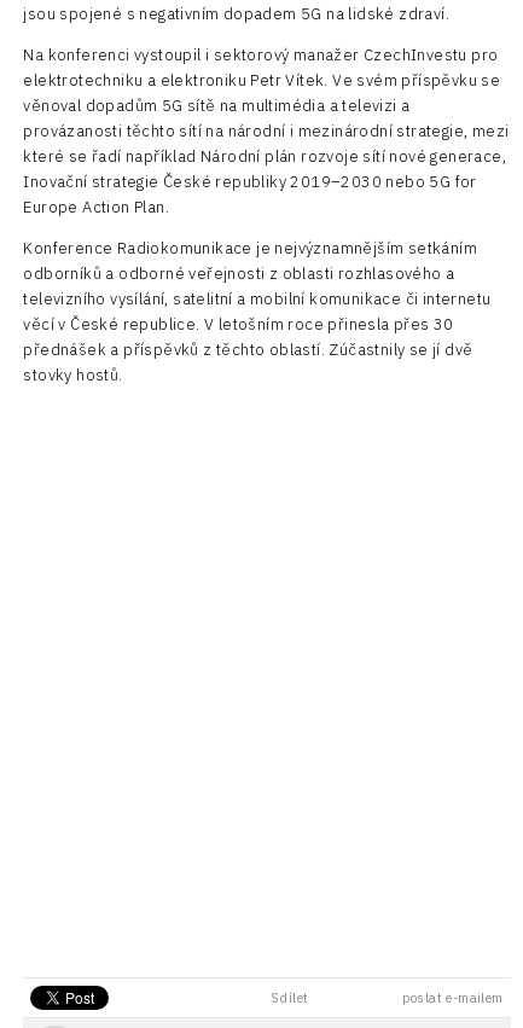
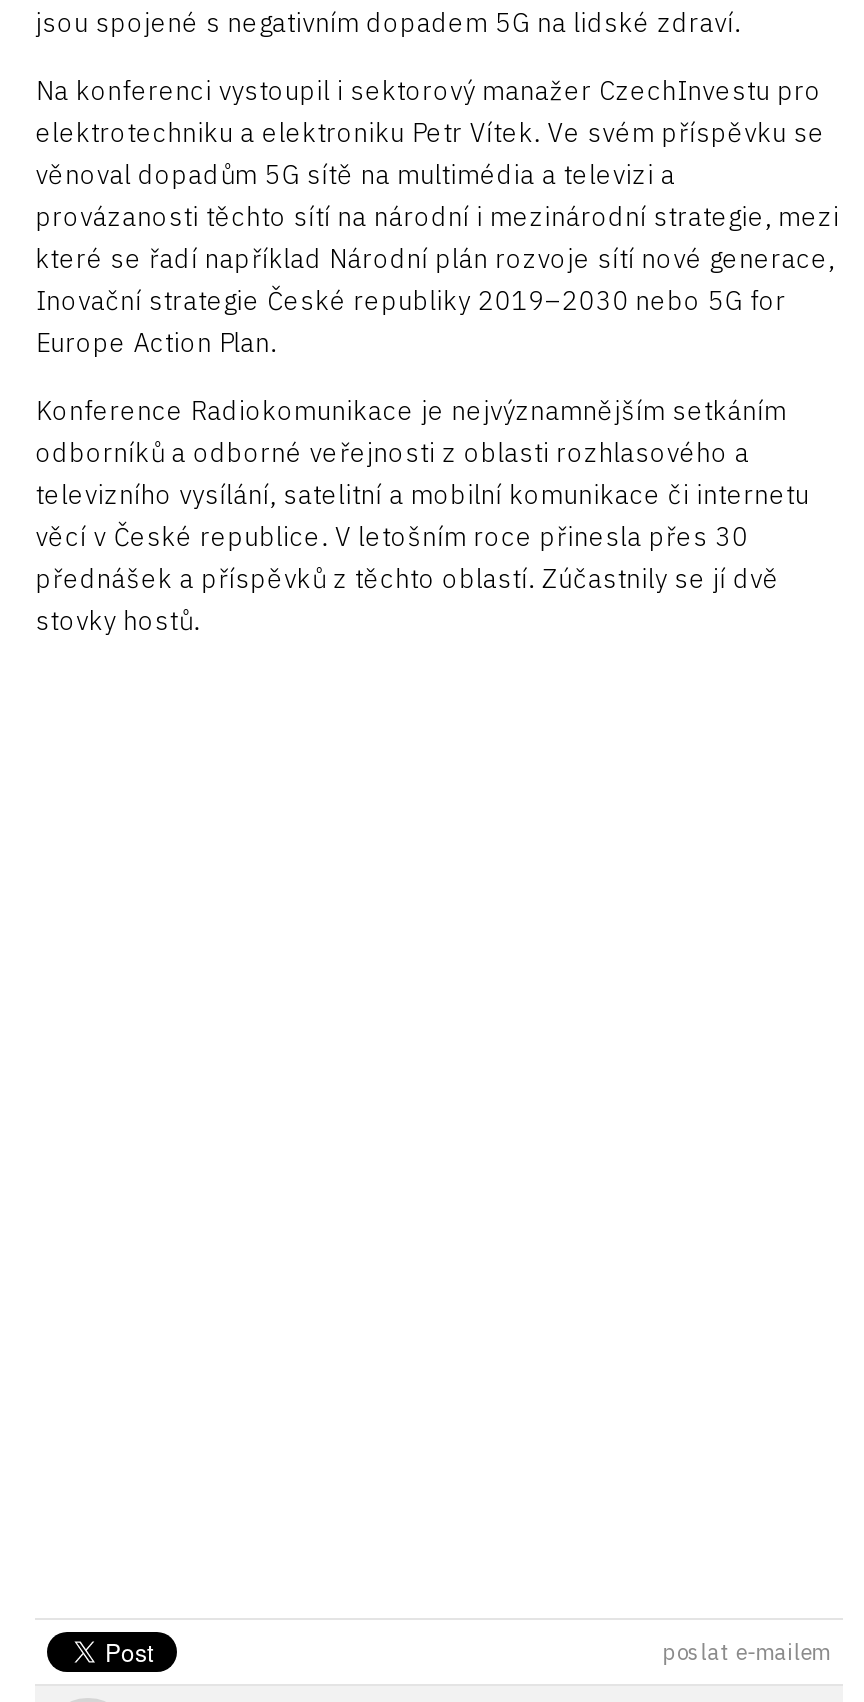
- Sdílet
